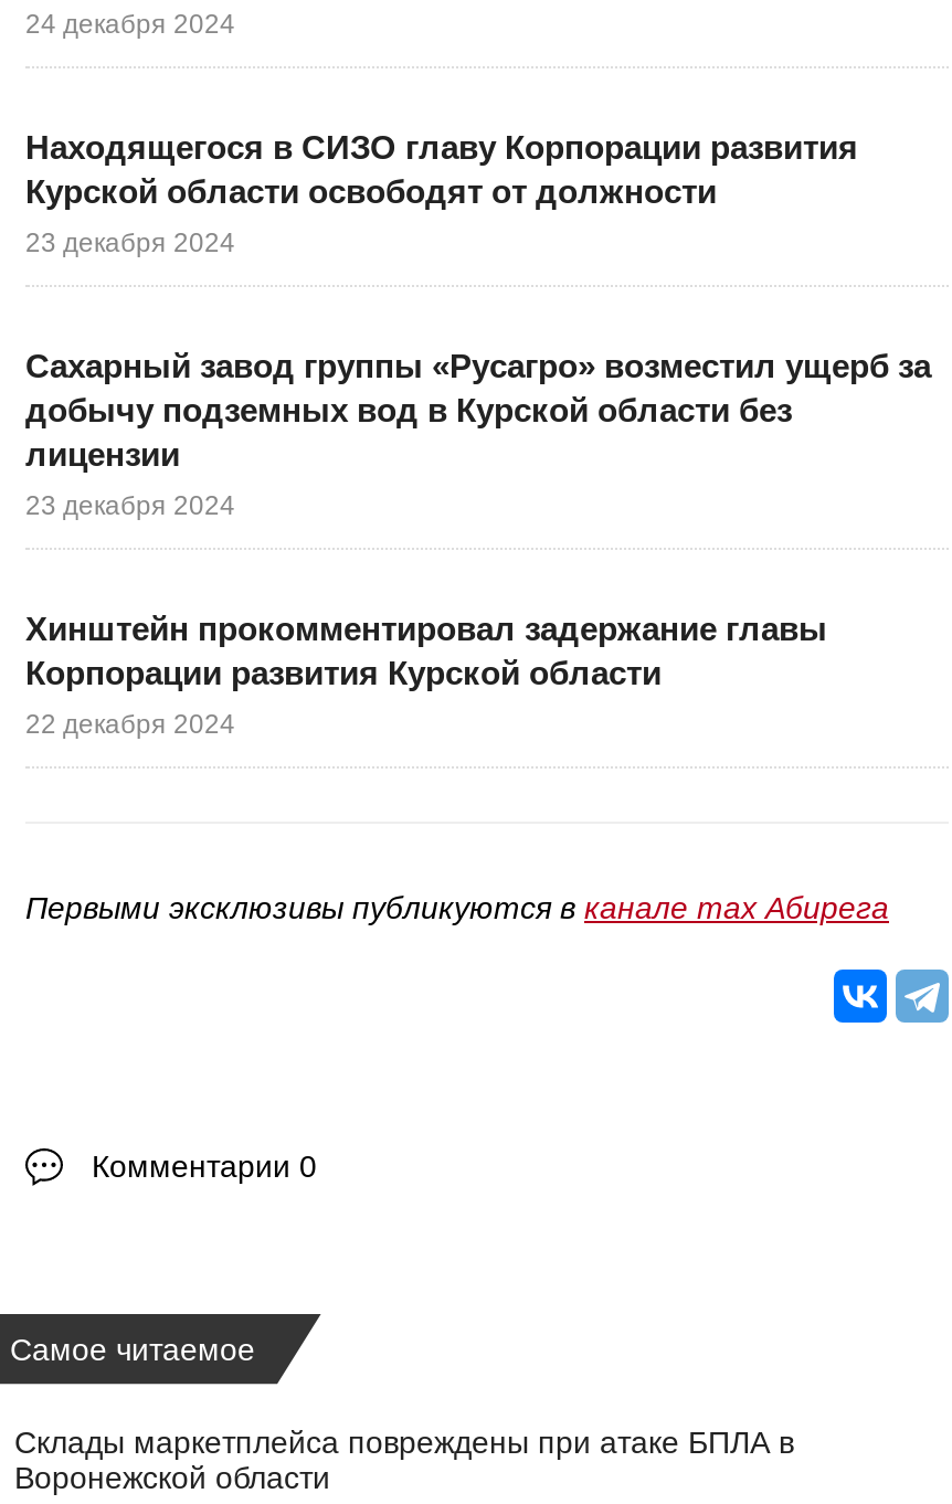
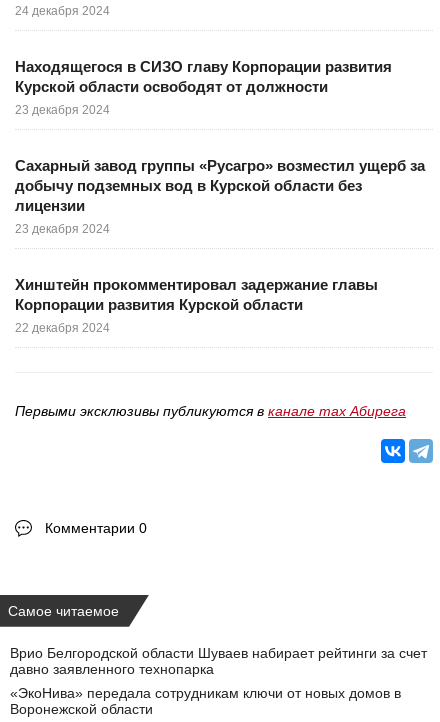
- Склады маркетплейса повреждены при атаке БПЛА в
+ Врио Белгородской области Шуваев набирает рейтинги за счет
+ давно заявленного технопарка
+ «ЭкоНива» передала сотрудникам ключи от новых домов в
